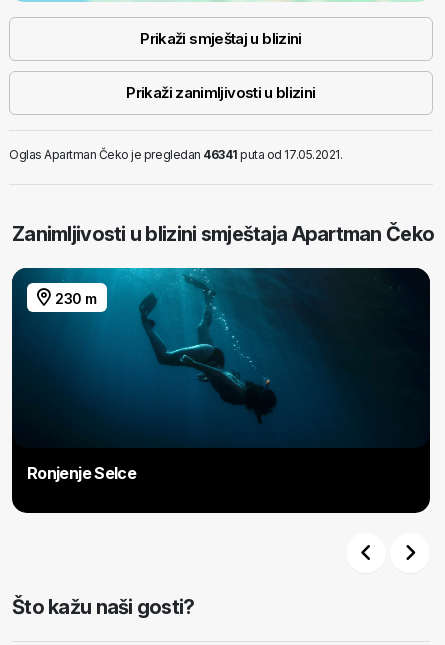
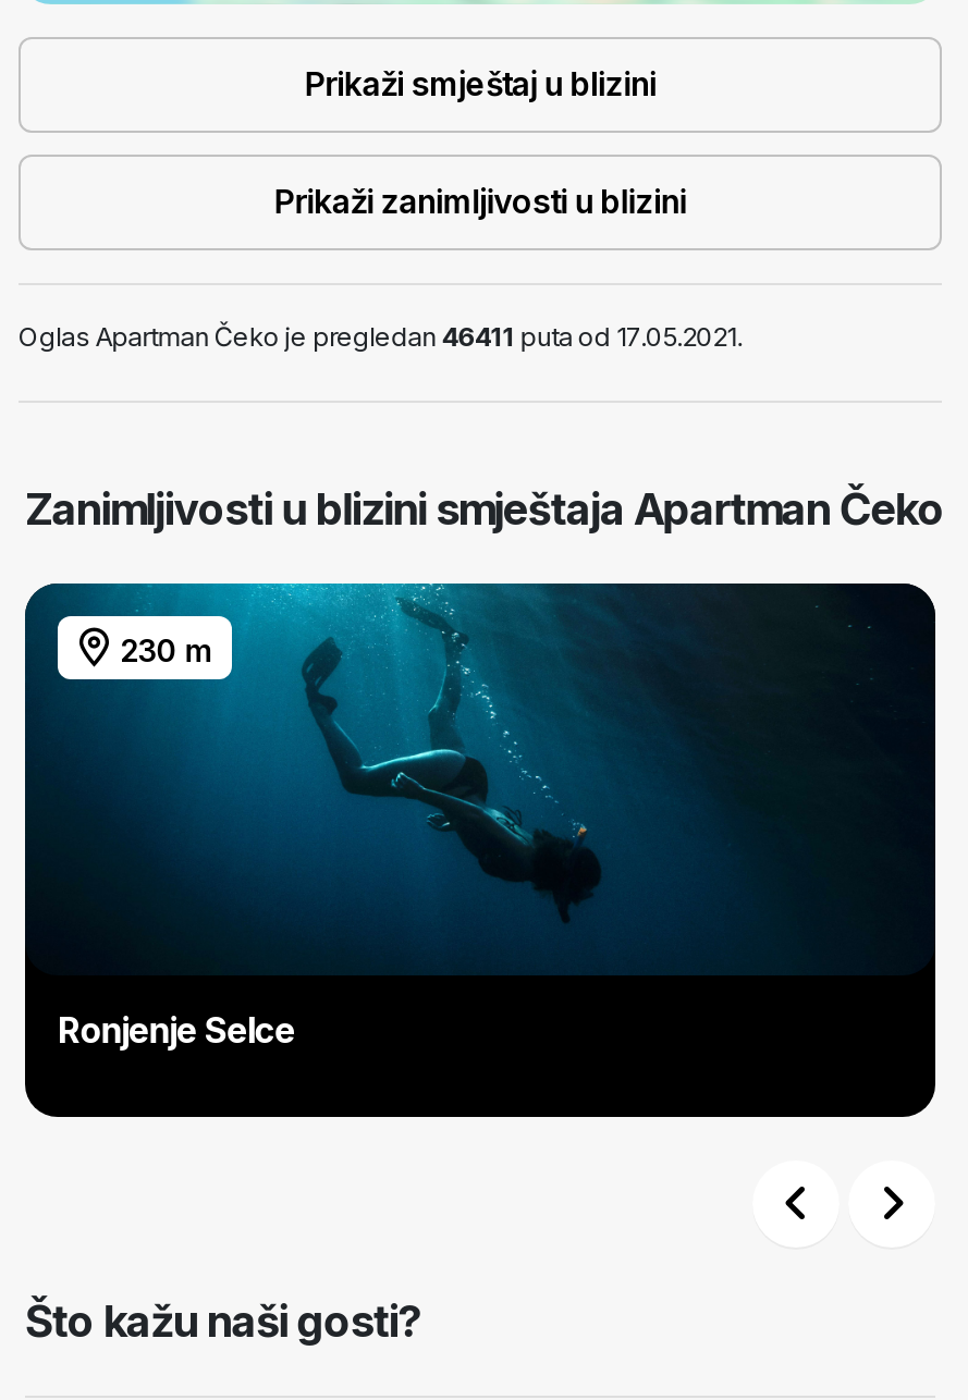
- Oglas Apartman Čeko je pregledan 46341 puta od 17.05.2021.
+ Oglas Apartman Čeko je pregledan 46411 puta od 17.05.2021.
